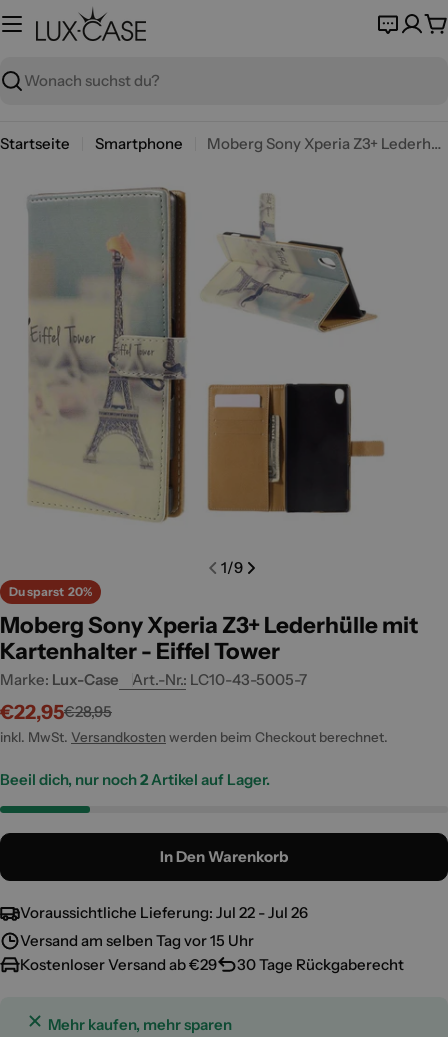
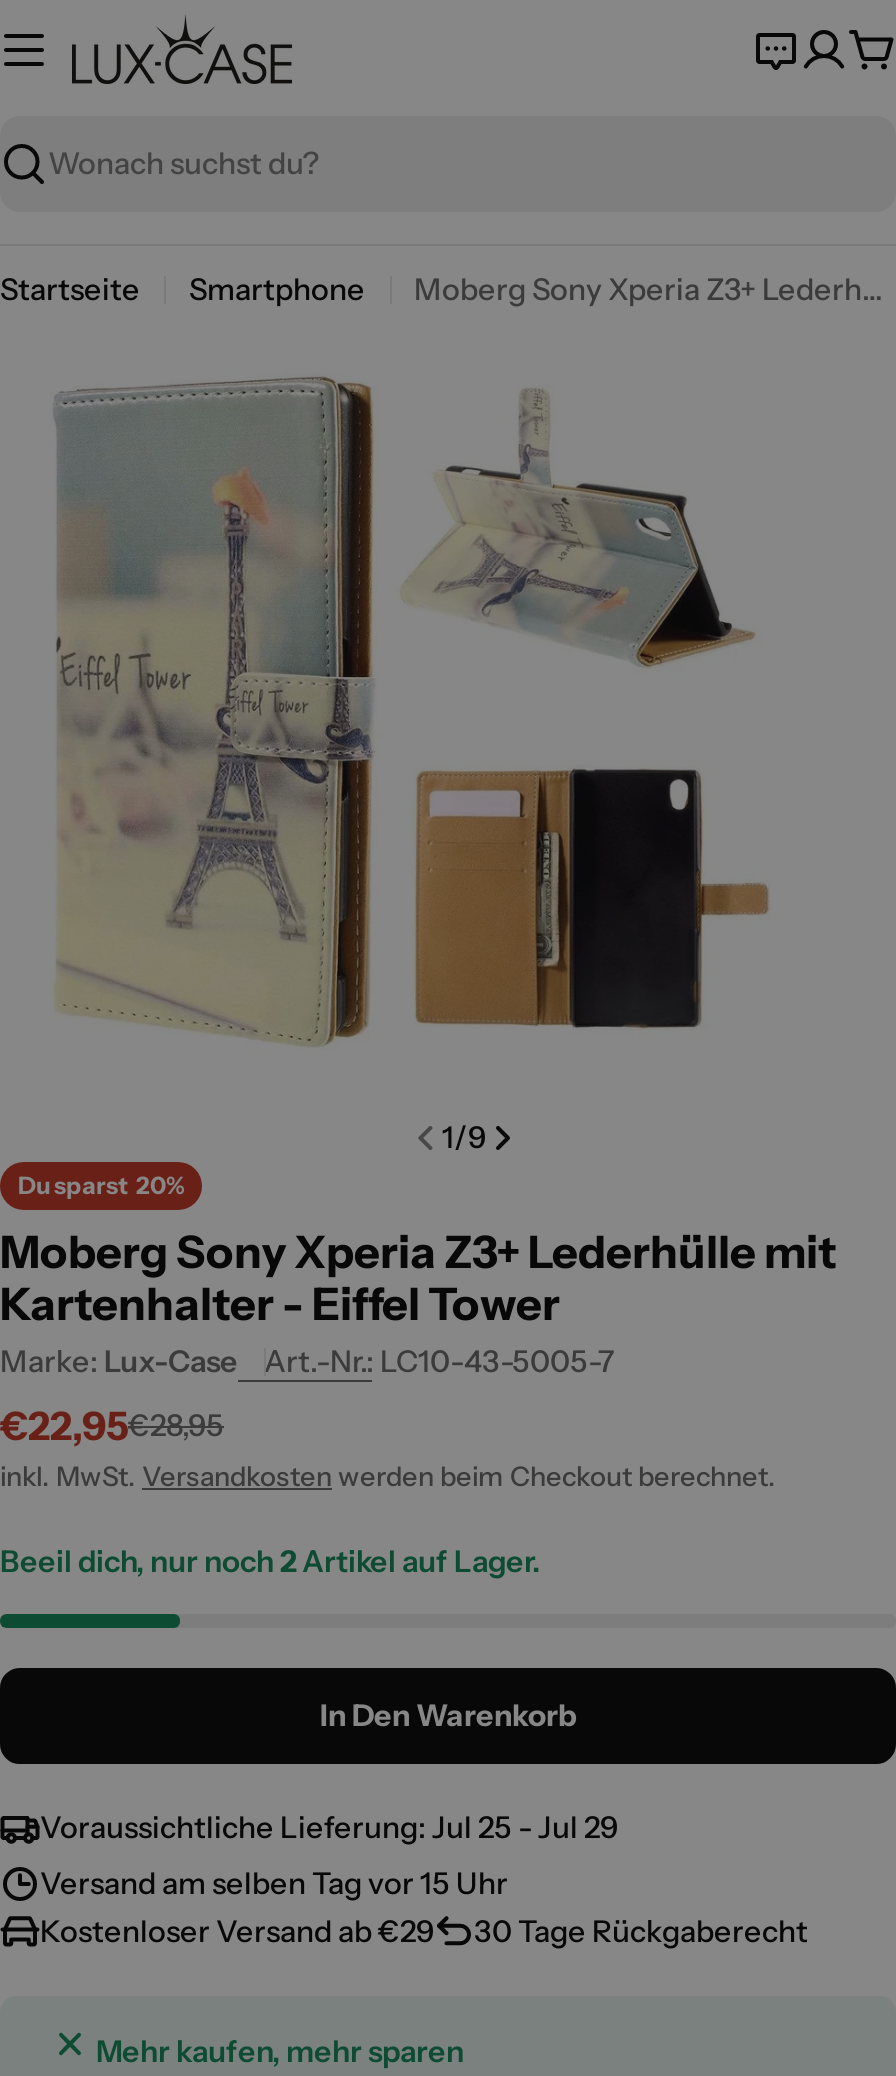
- Voraussichtliche Lieferung: Jul 22 - Jul 26
+ Voraussichtliche Lieferung: Jul 25 - Jul 29
